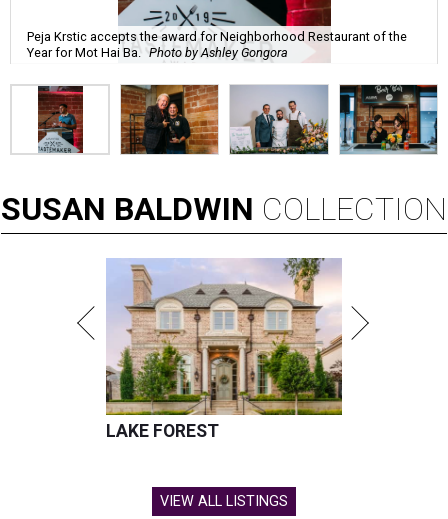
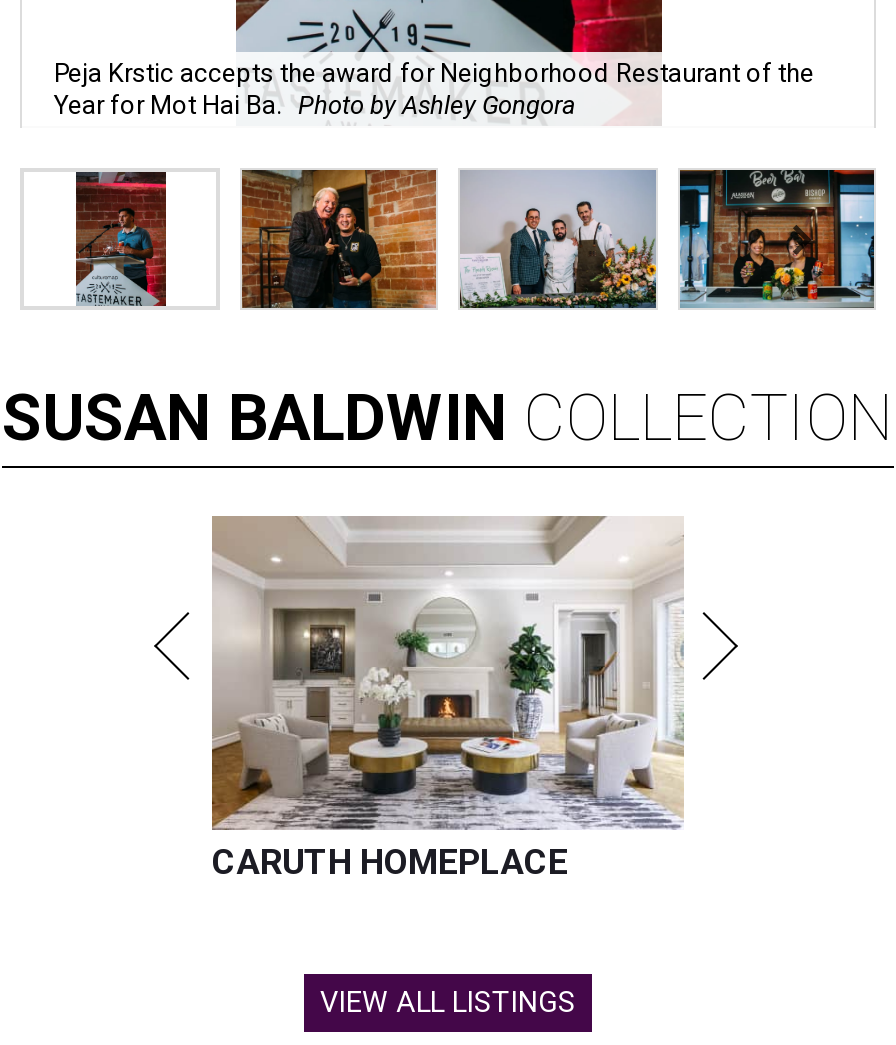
- [image]
- LAKE FOREST
+ [image]
+ CARUTH HOMEPLACE
